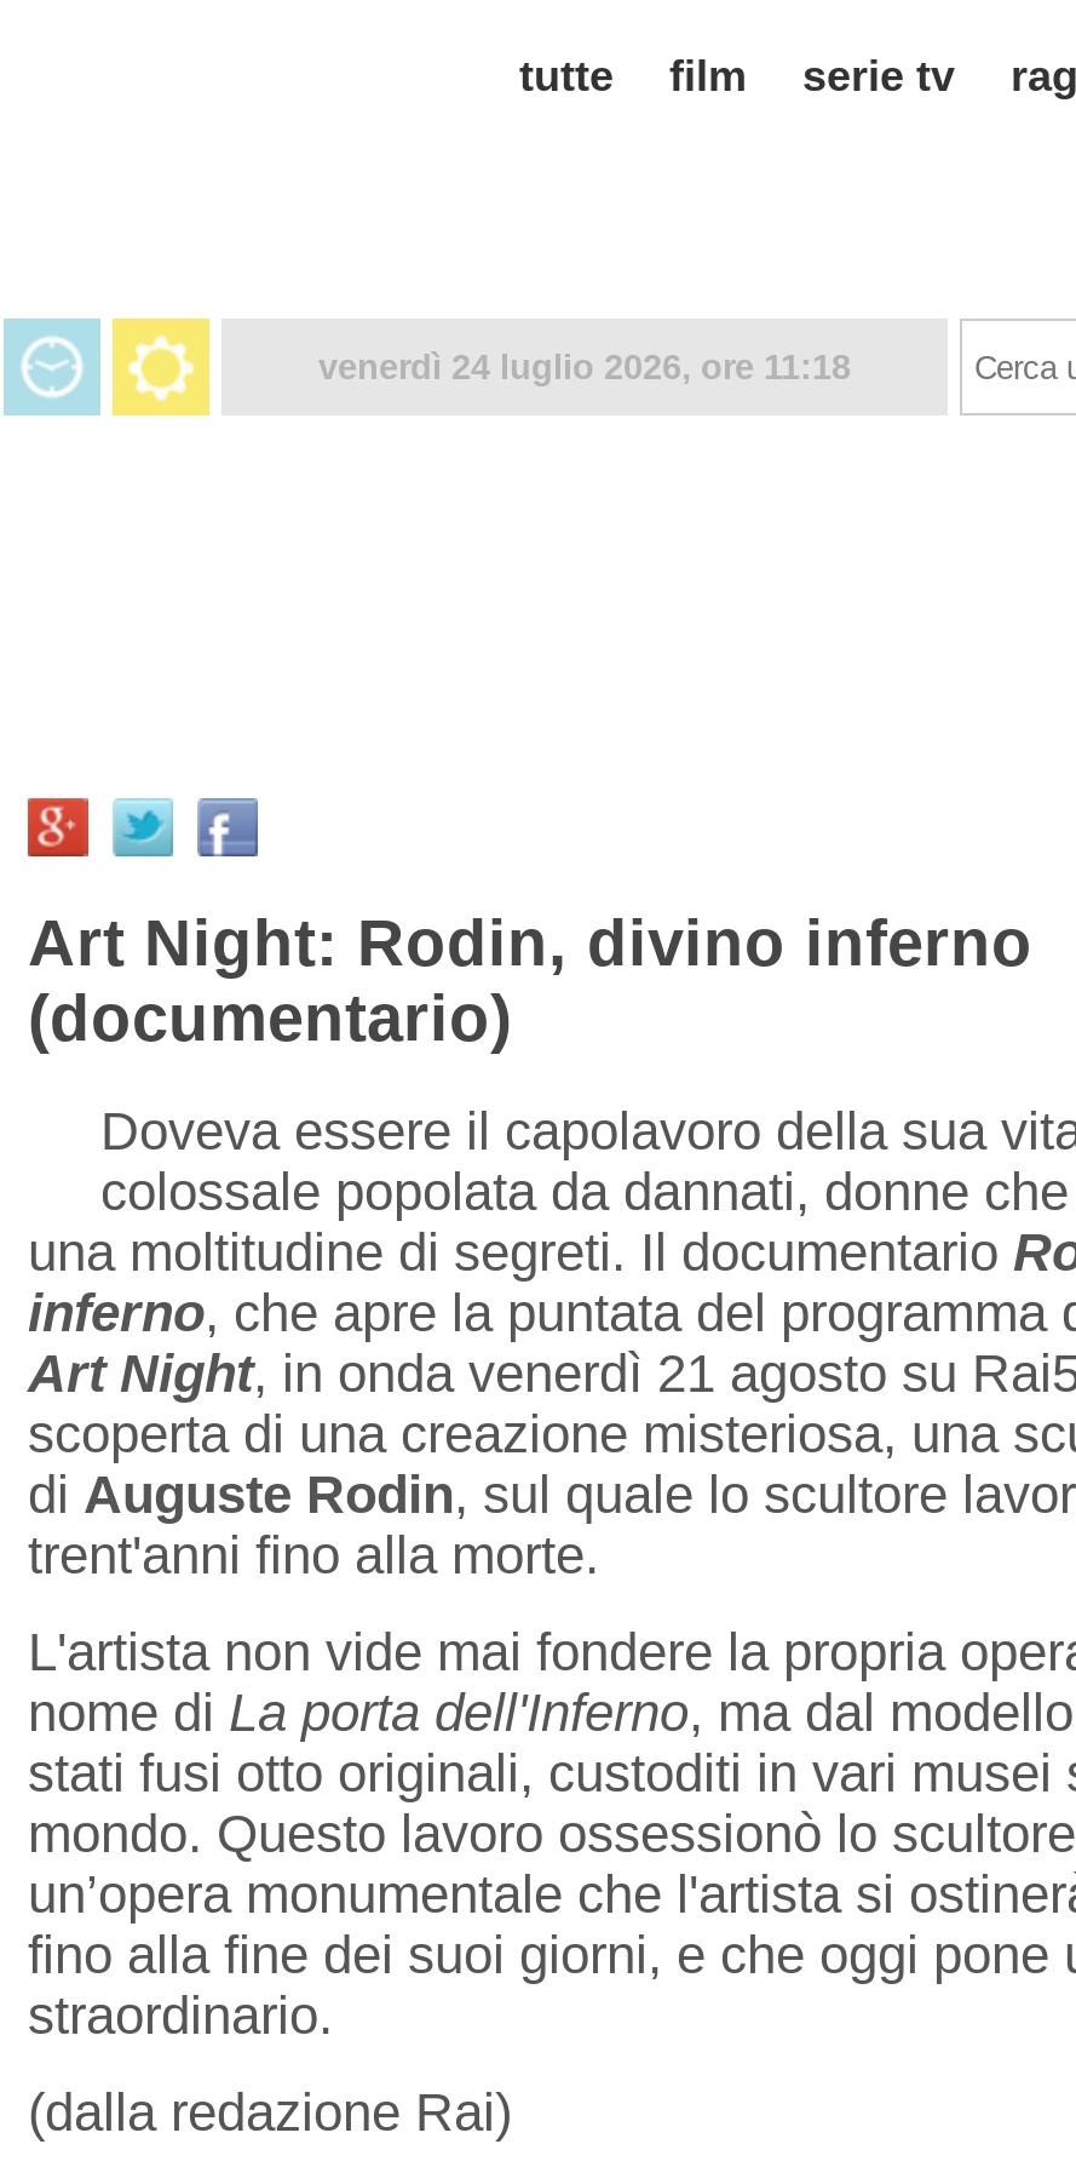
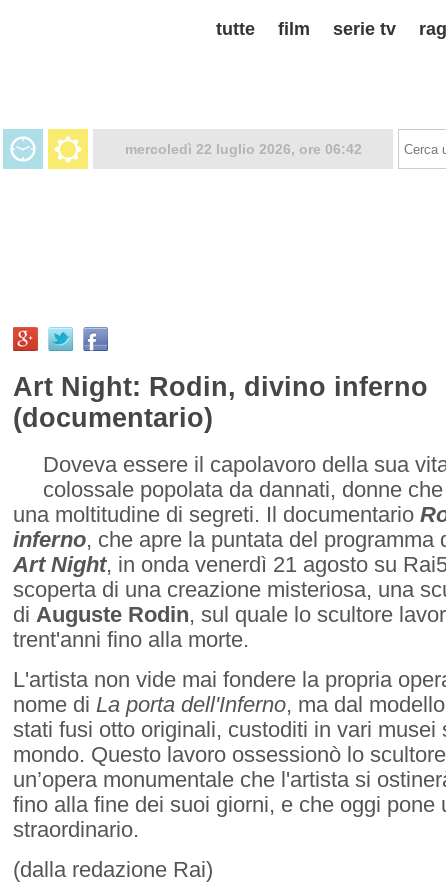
- venerdì 24 luglio 2026, ore 11:18
+ mercoledì 22 luglio 2026, ore 06:42
